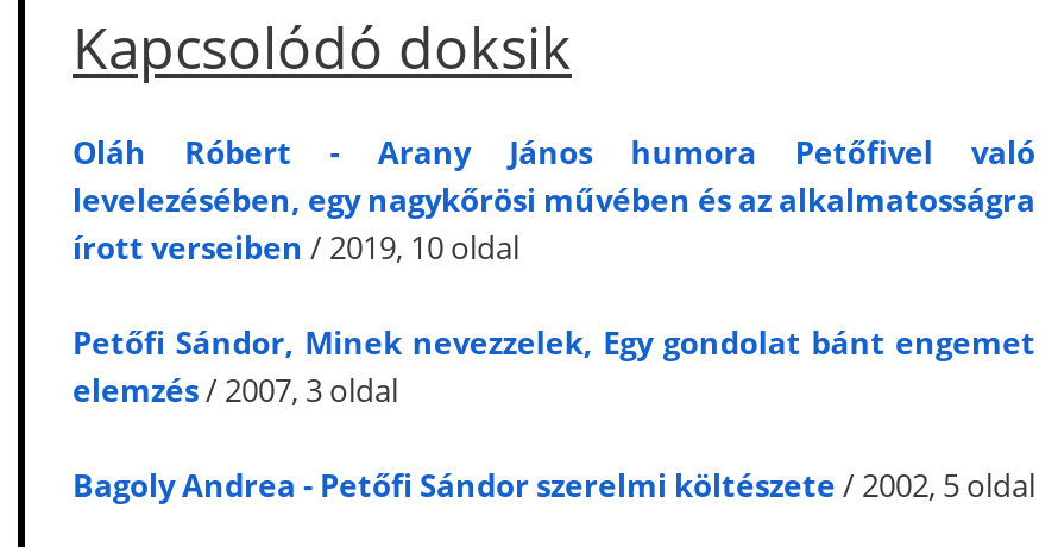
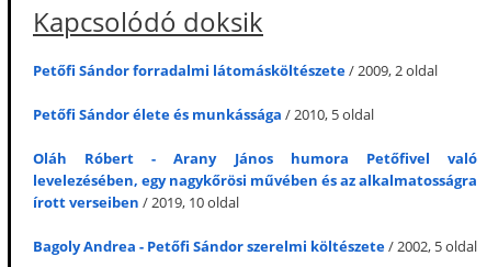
+ Petőfi Sándor forradalmi látomásköltészete / 2009, 2 oldal
+ Petőfi Sándor élete és munkássága / 2010, 5 oldal

moved down: Oláh Róbert - Arany János humora Petőfivel való | levelezésében, egy nagykőrösi művében és az alkalmatosságra | írott verseiben / 2019, 10 oldal

- Petőfi Sándor, Minek nevezzelek, Egy gondolat bánt engemet
- elemzés/ 2007, 3 oldal
